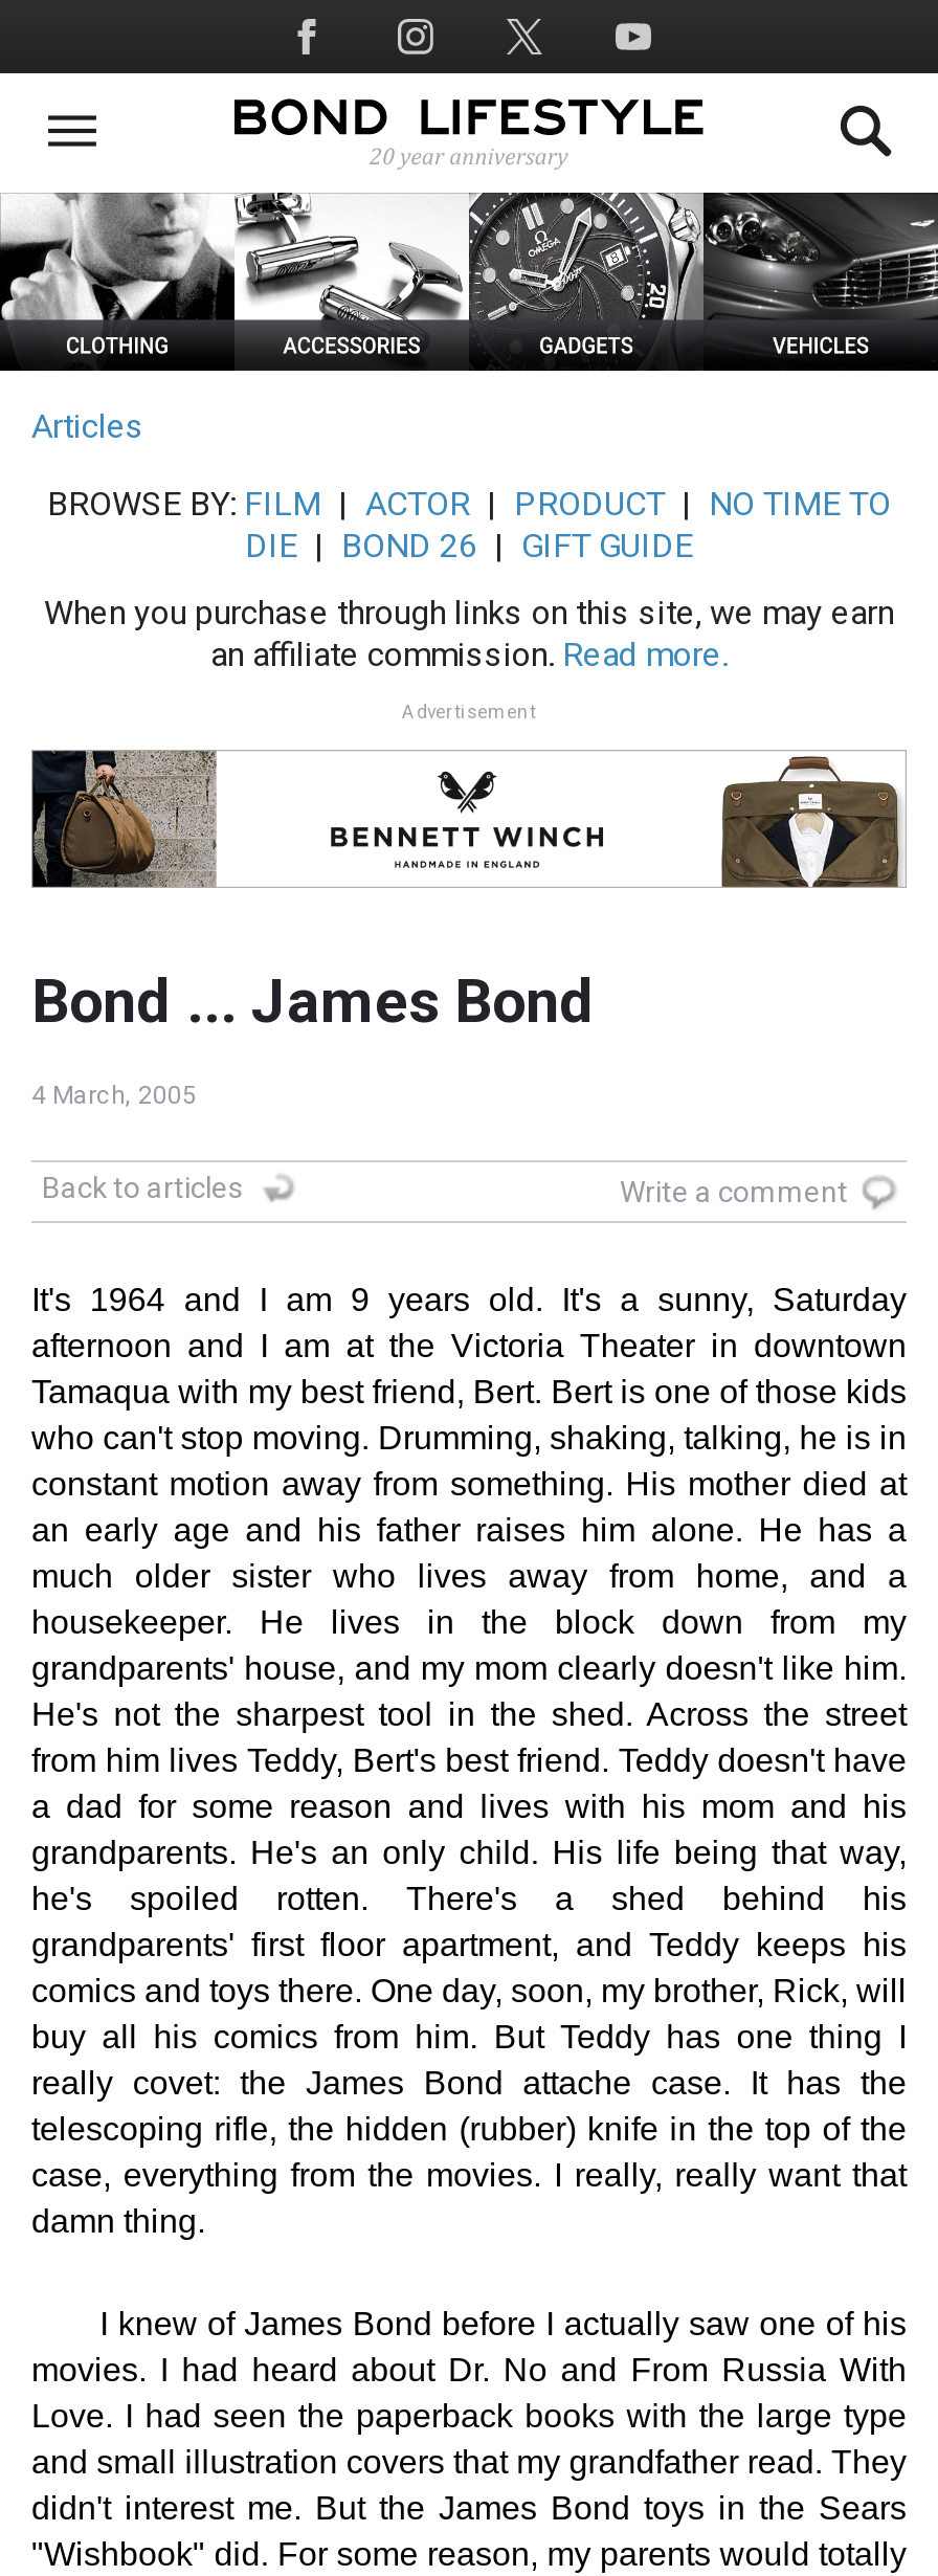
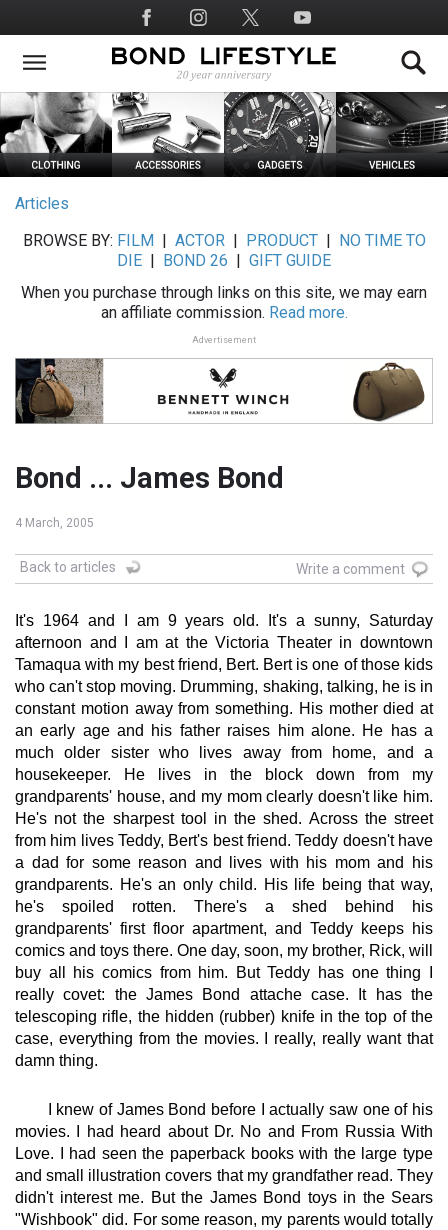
- [image]
+ [image]
